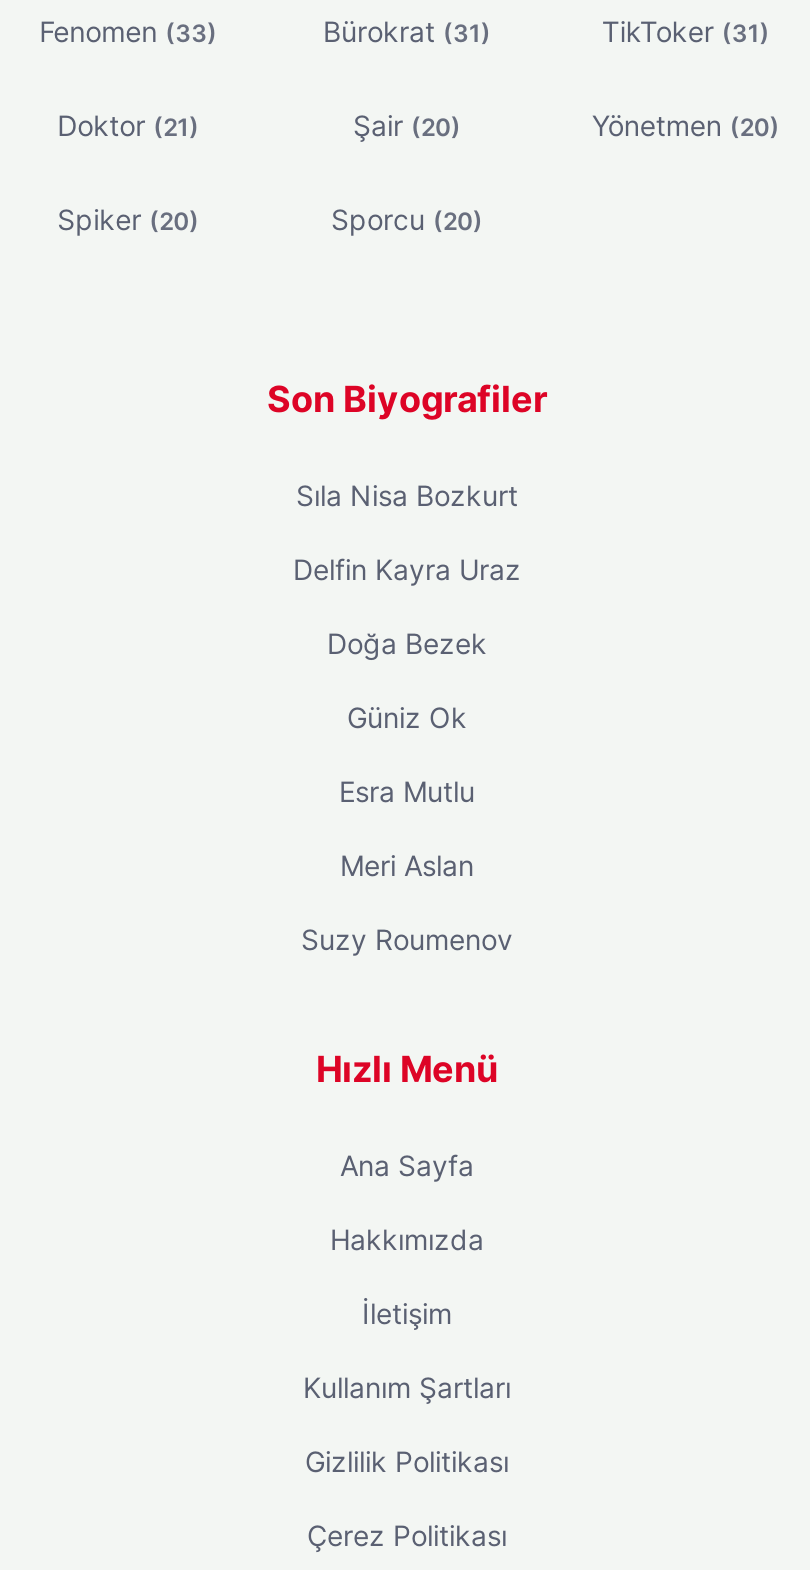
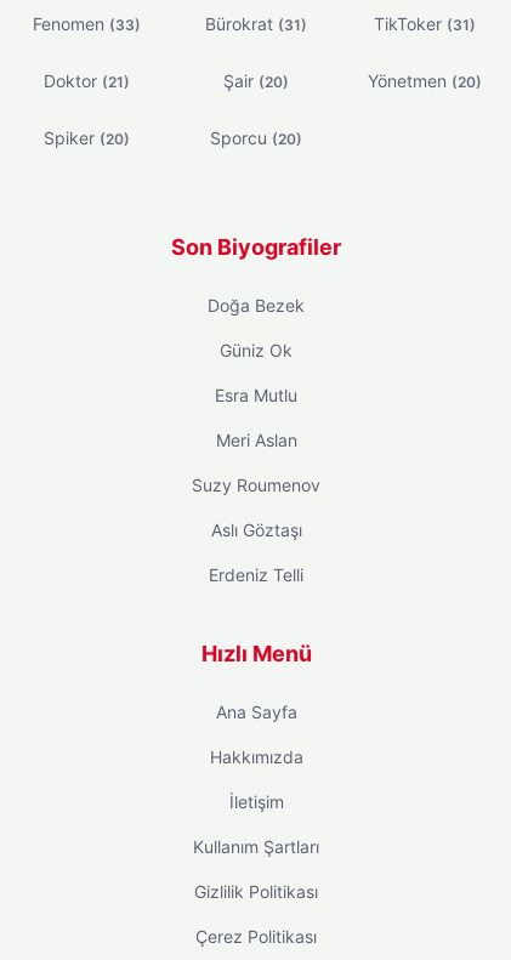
- Sıla Nisa Bozkurt
- Delfin Kayra Uraz

moved up: Doğa Bezek | Güniz Ok | Esra Mutlu | Meri Aslan | Suzy Roumenov

+ Aslı Göztaşı
+ Erdeniz Telli
